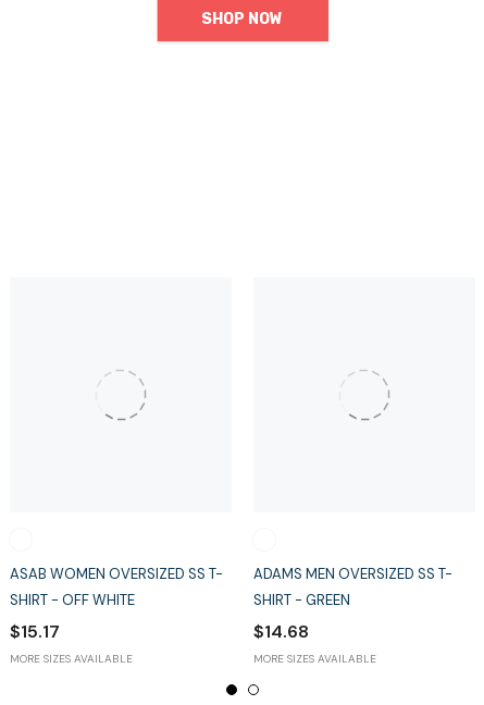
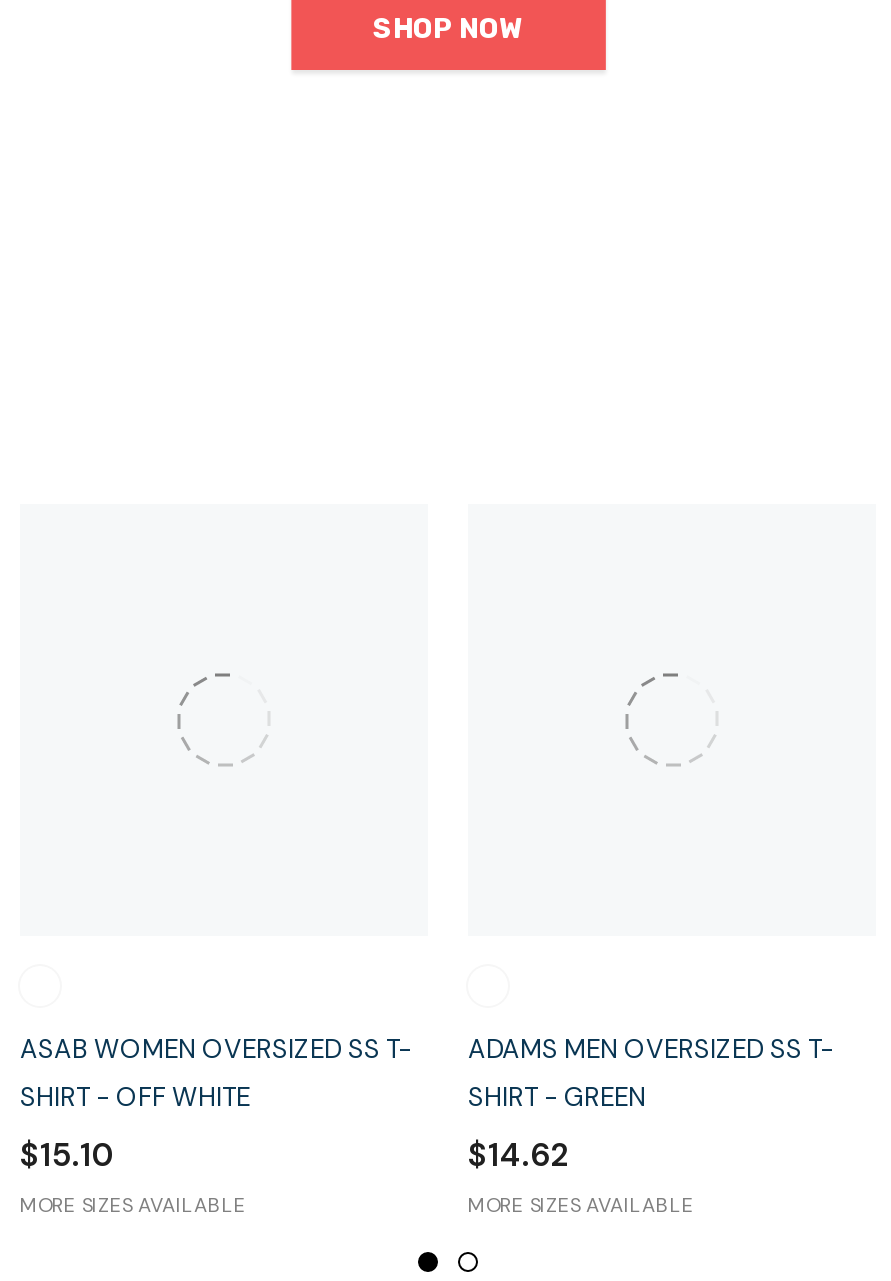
- $15.17
+ $15.10

- $14.68
+ $14.62
